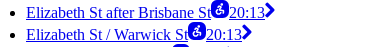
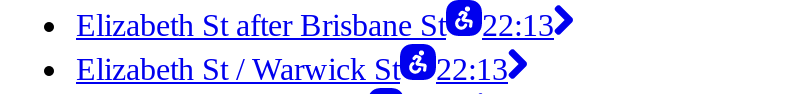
- Elizabeth St after Brisbane St 20:13
+ Elizabeth St after Brisbane St 22:13

- Elizabeth St / Warwick St 20:13
+ Elizabeth St / Warwick St 22:13
